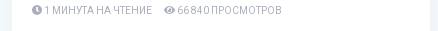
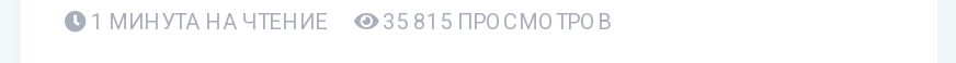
- 66 840 ПРОСМОТРОВ
+ 35 815 ПРОСМОТРОВ
